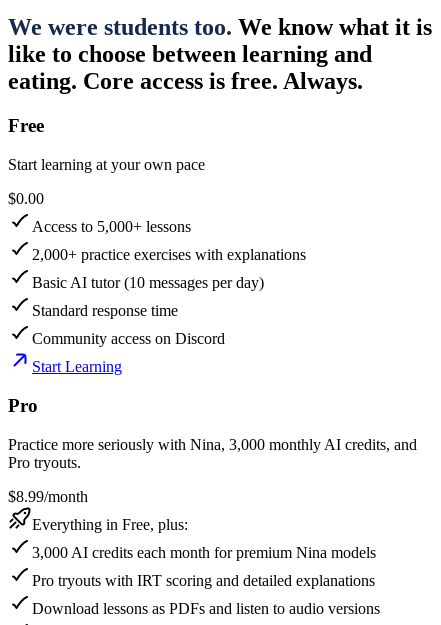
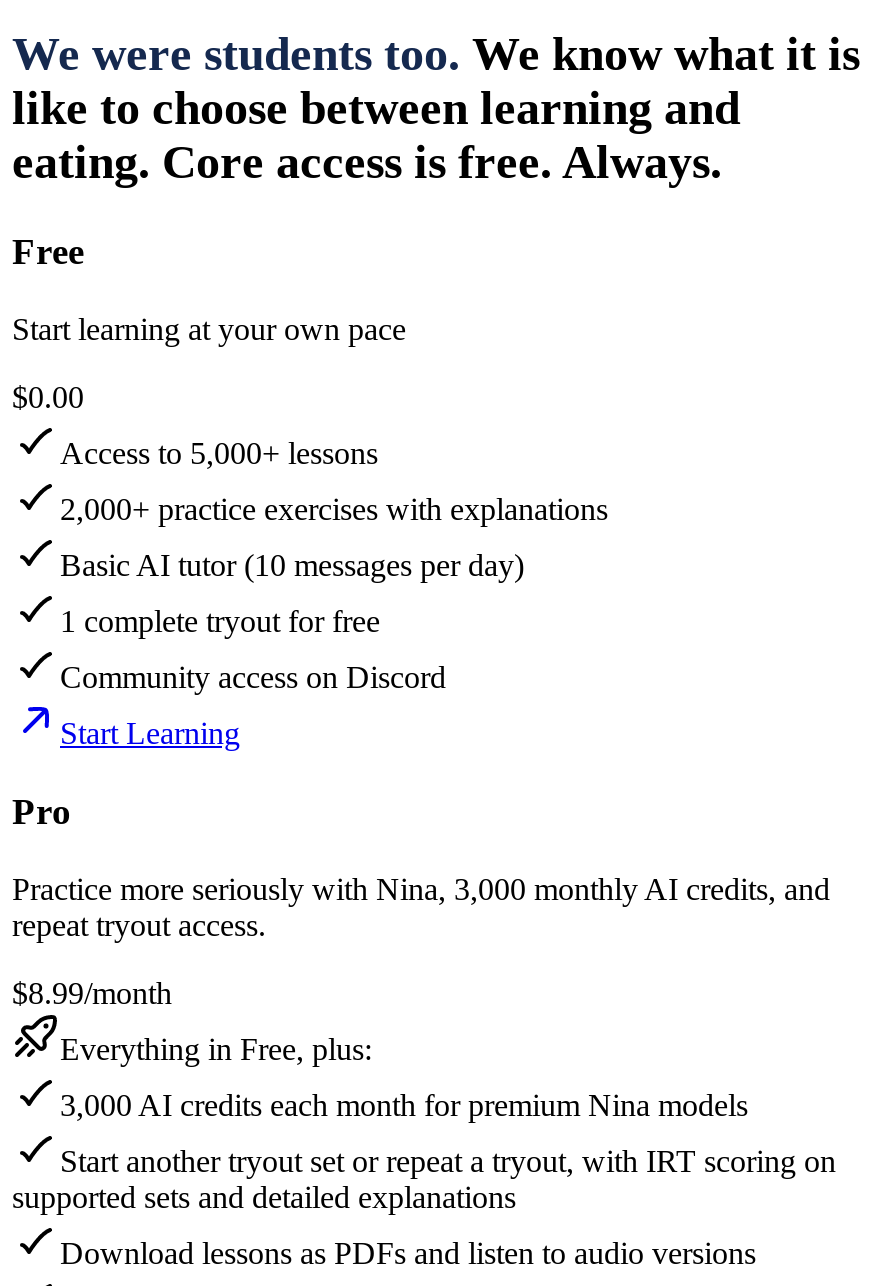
- Standard response time
+ 1 complete tryout for free

- Pro tryouts.
+ repeat tryout access.

- Pro tryouts with IRT scoring and detailed explanations
+ Start another tryout set or repeat a tryout, with IRT scoring on
+ supported sets and detailed explanations
